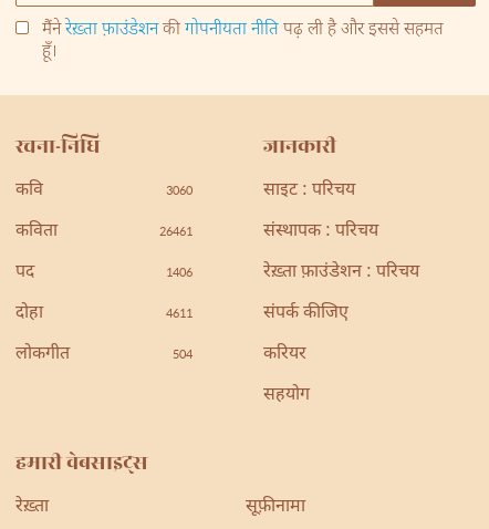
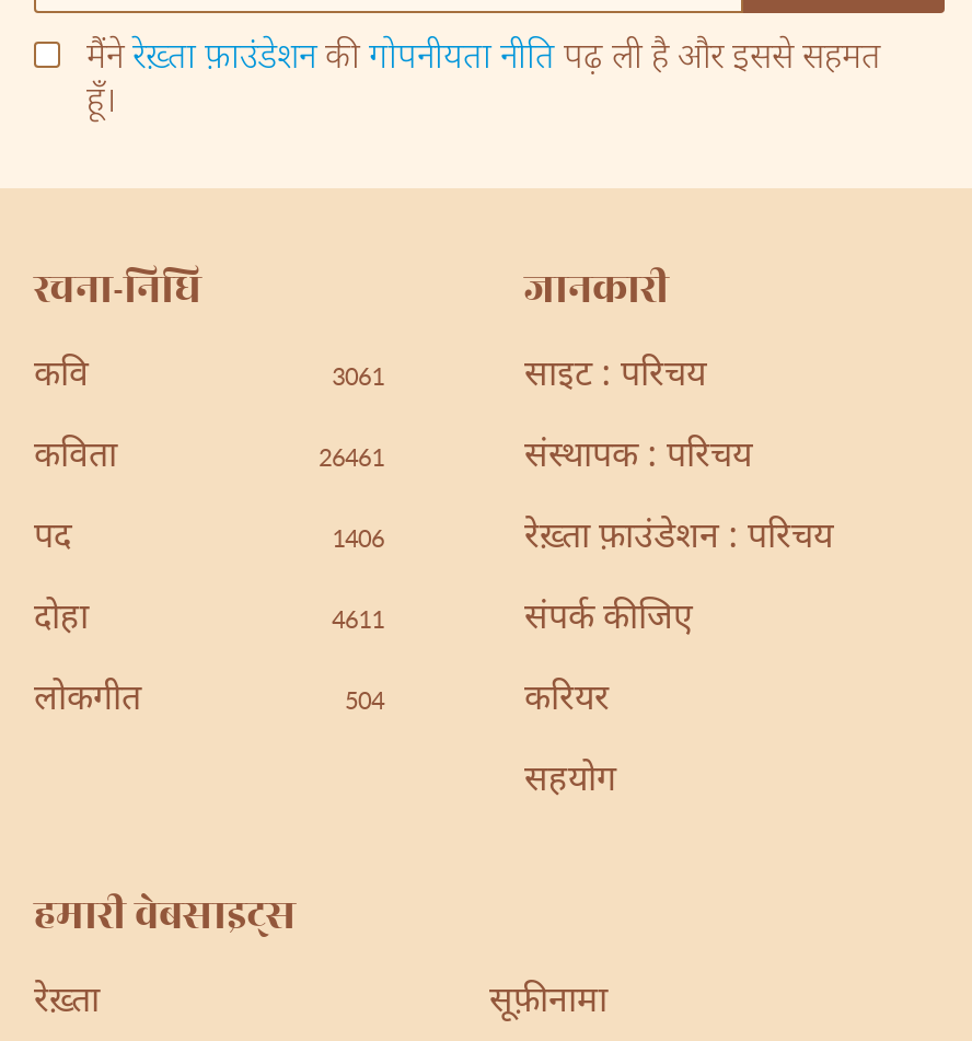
- 3060
+ 3061
